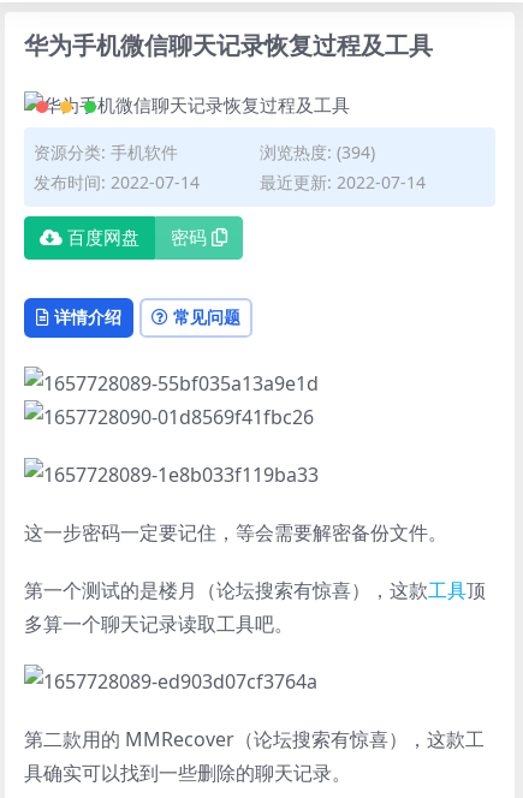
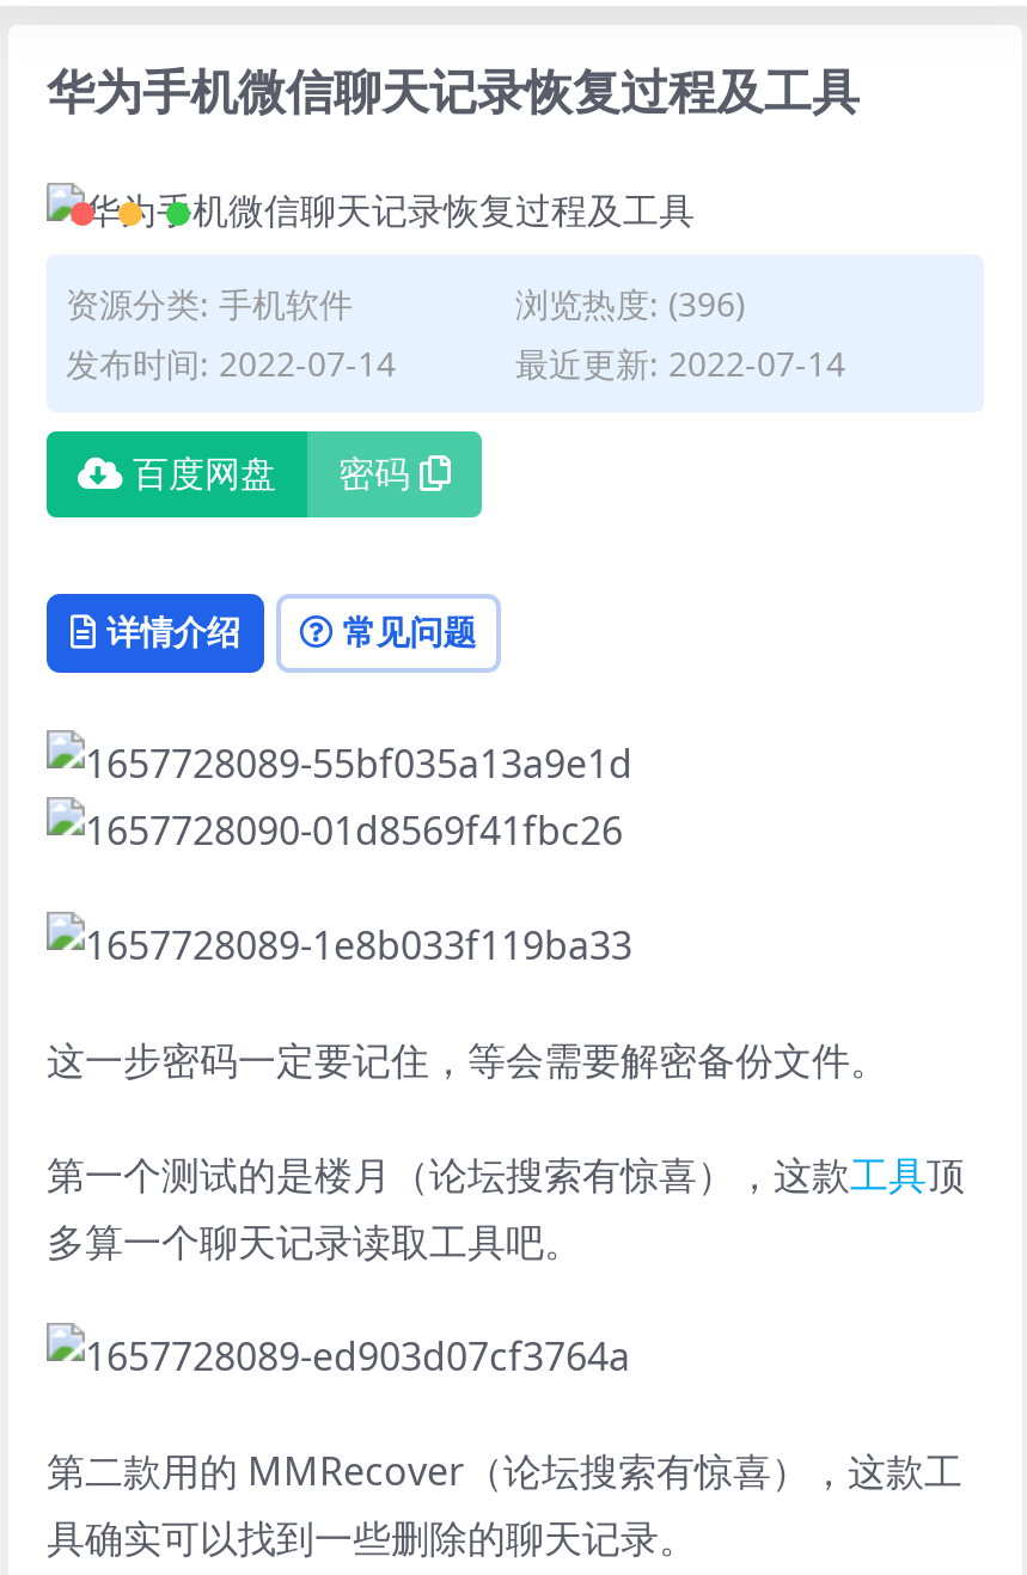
- 浏览热度: (394)
+ 浏览热度: (396)
